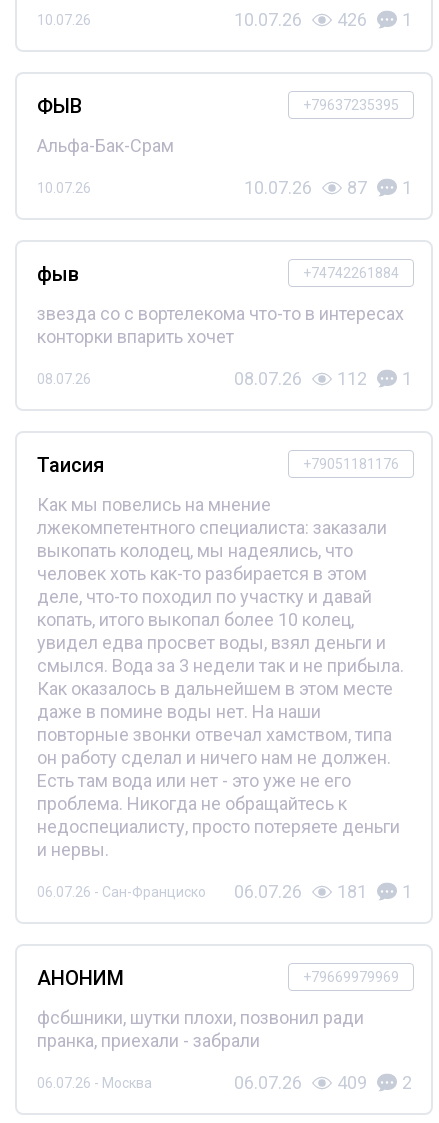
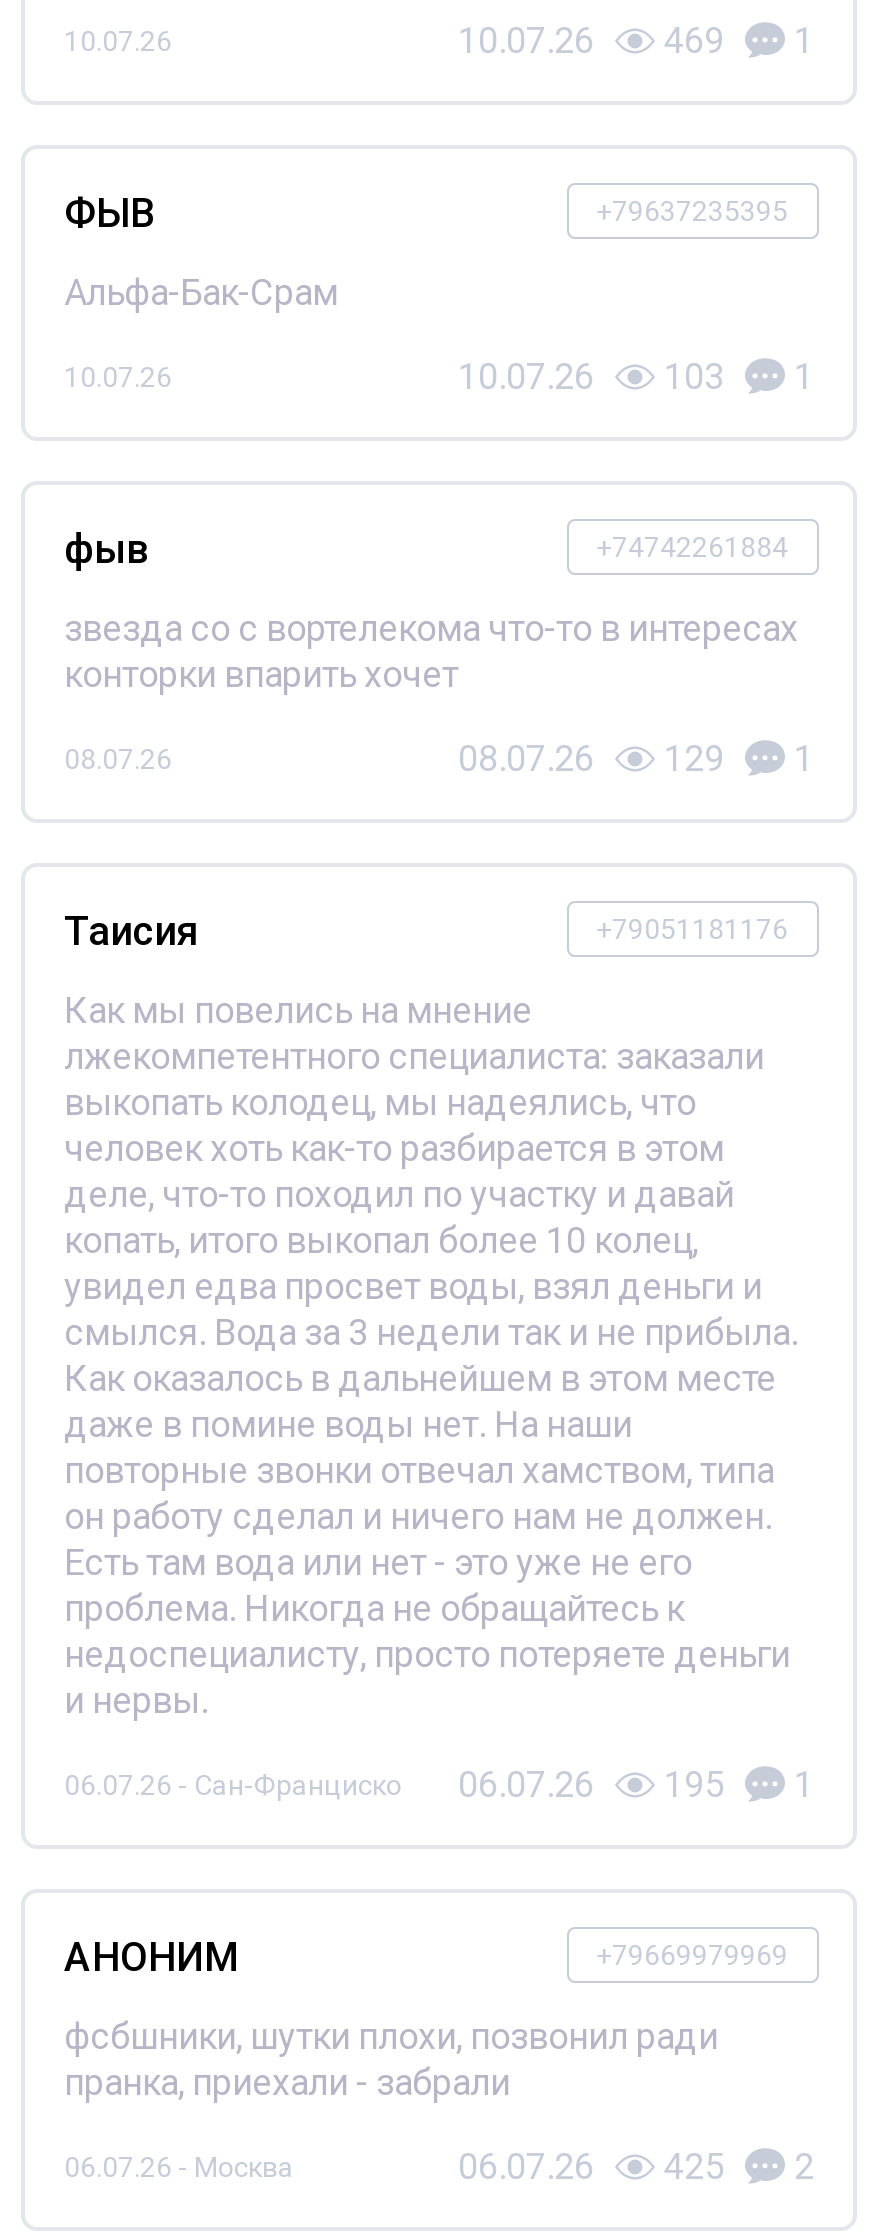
- 10.07.26 426 1
+ 10.07.26 469 1

- 10.07.26 87 1
+ 10.07.26 103 1

- 08.07.26 112 1
+ 08.07.26 129 1

- 06.07.26 - Сан-Франциско 06.07.26 181 1
+ 06.07.26 - Сан-Франциско 06.07.26 195 1

- 06.07.26 409 2
+ 06.07.26 425 2
